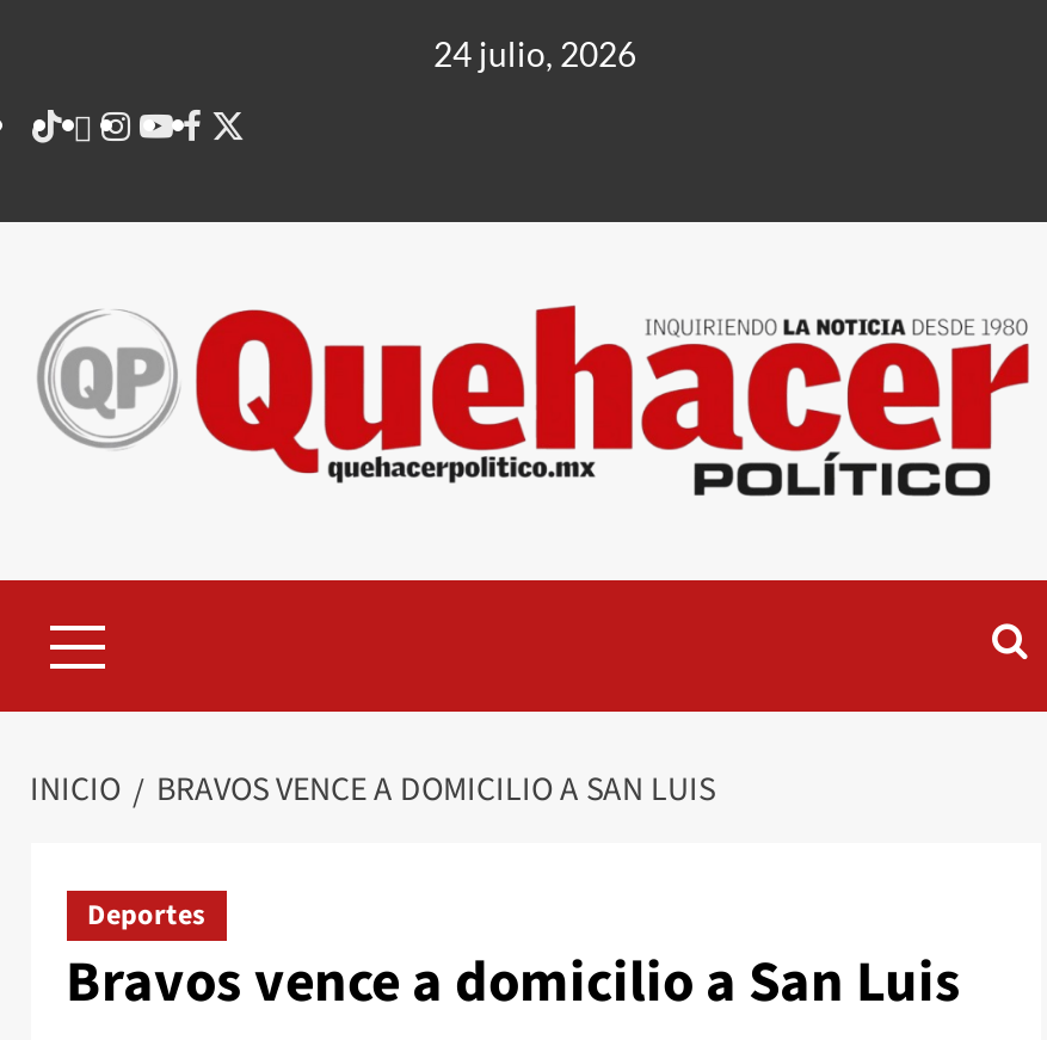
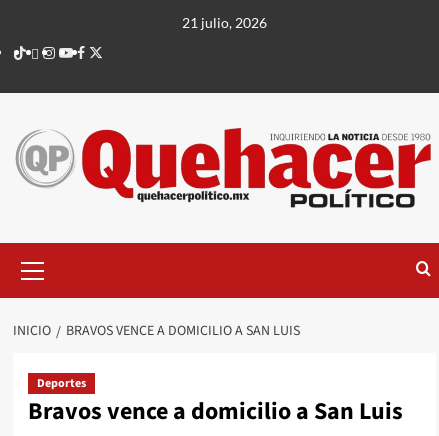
- 24 julio, 2026
+ 21 julio, 2026
